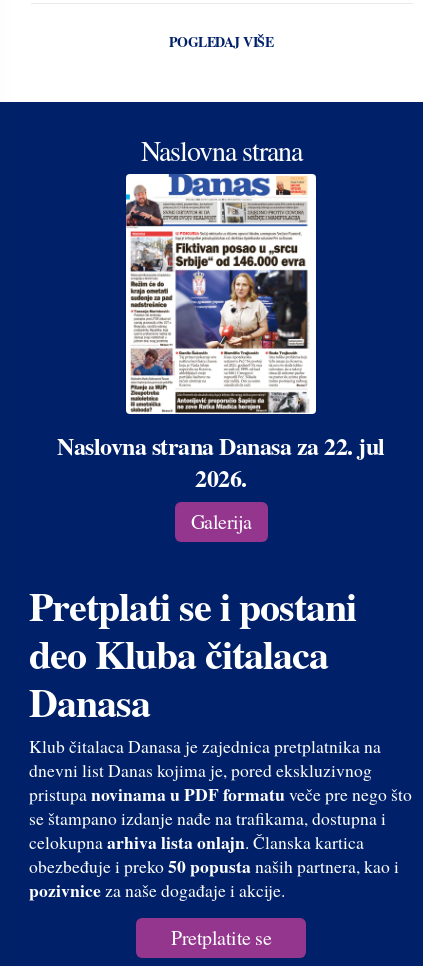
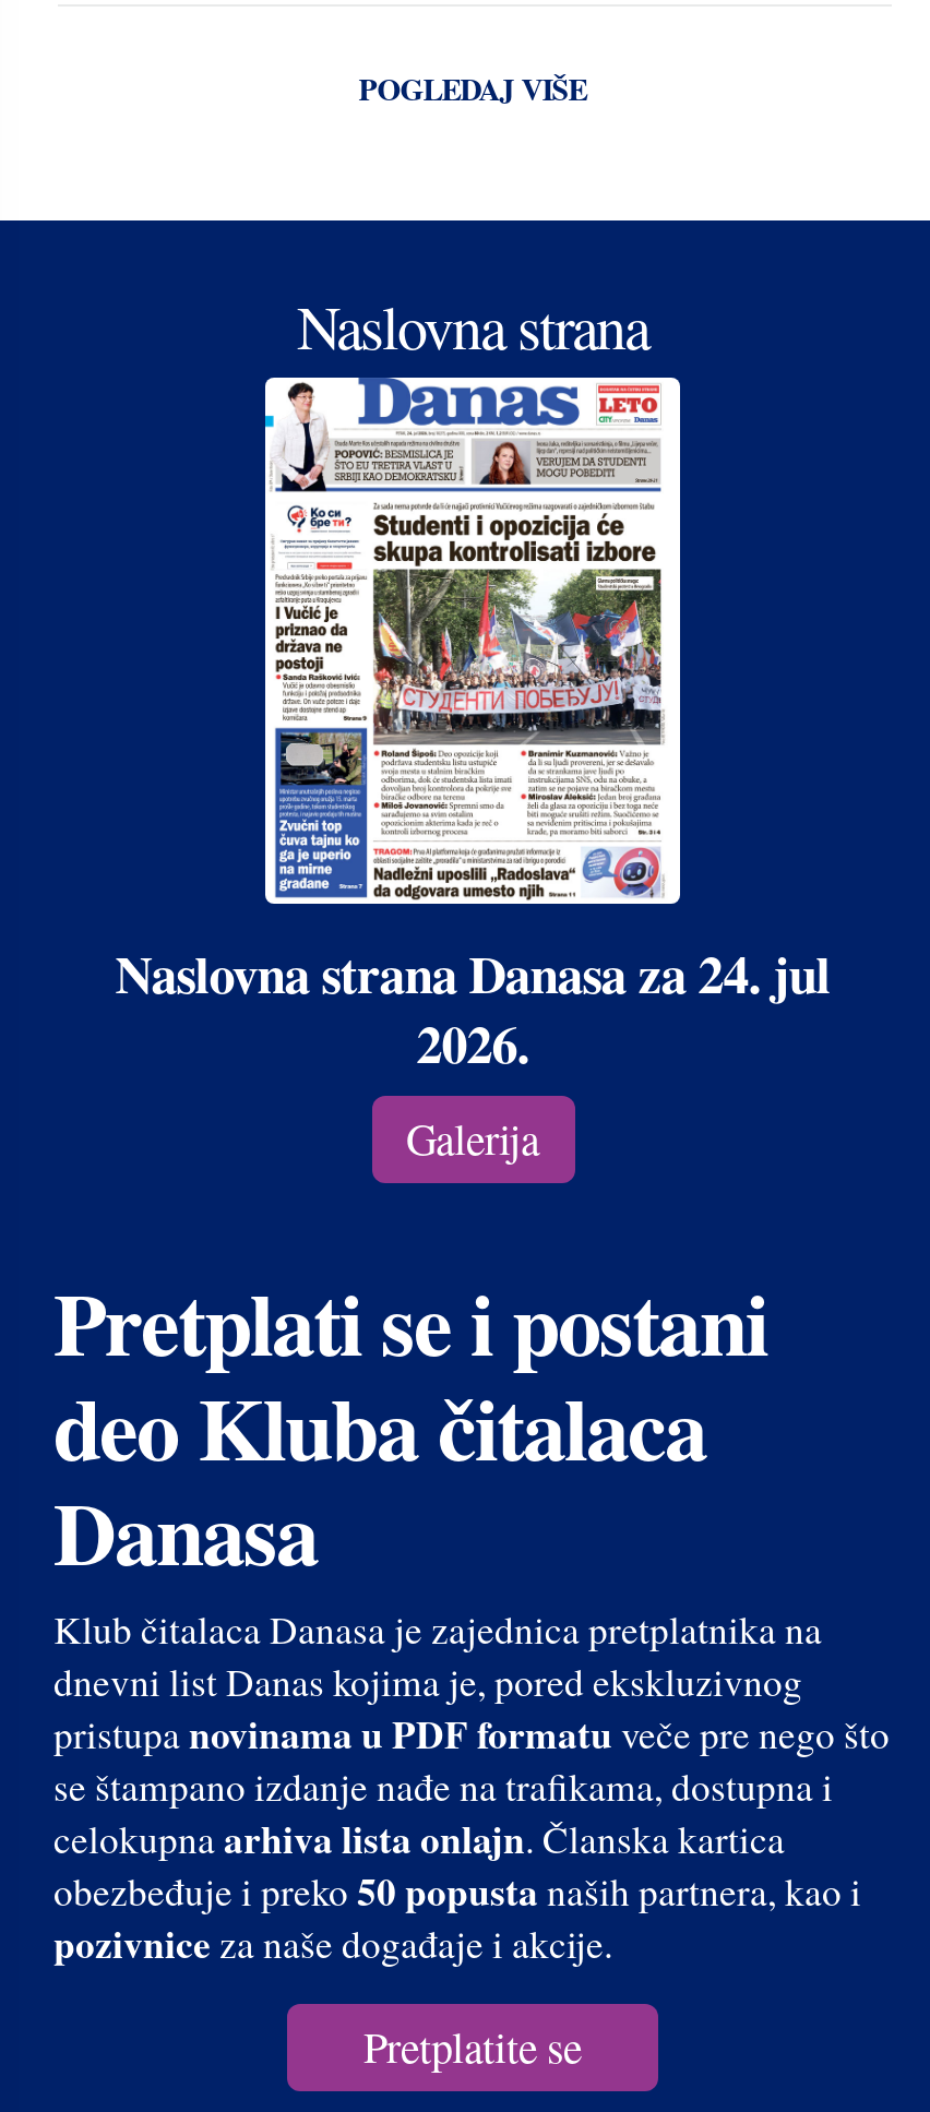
- [image]
- Naslovna strana Danasa za 22. jul
+ [image]
+ Naslovna strana Danasa za 24. jul
